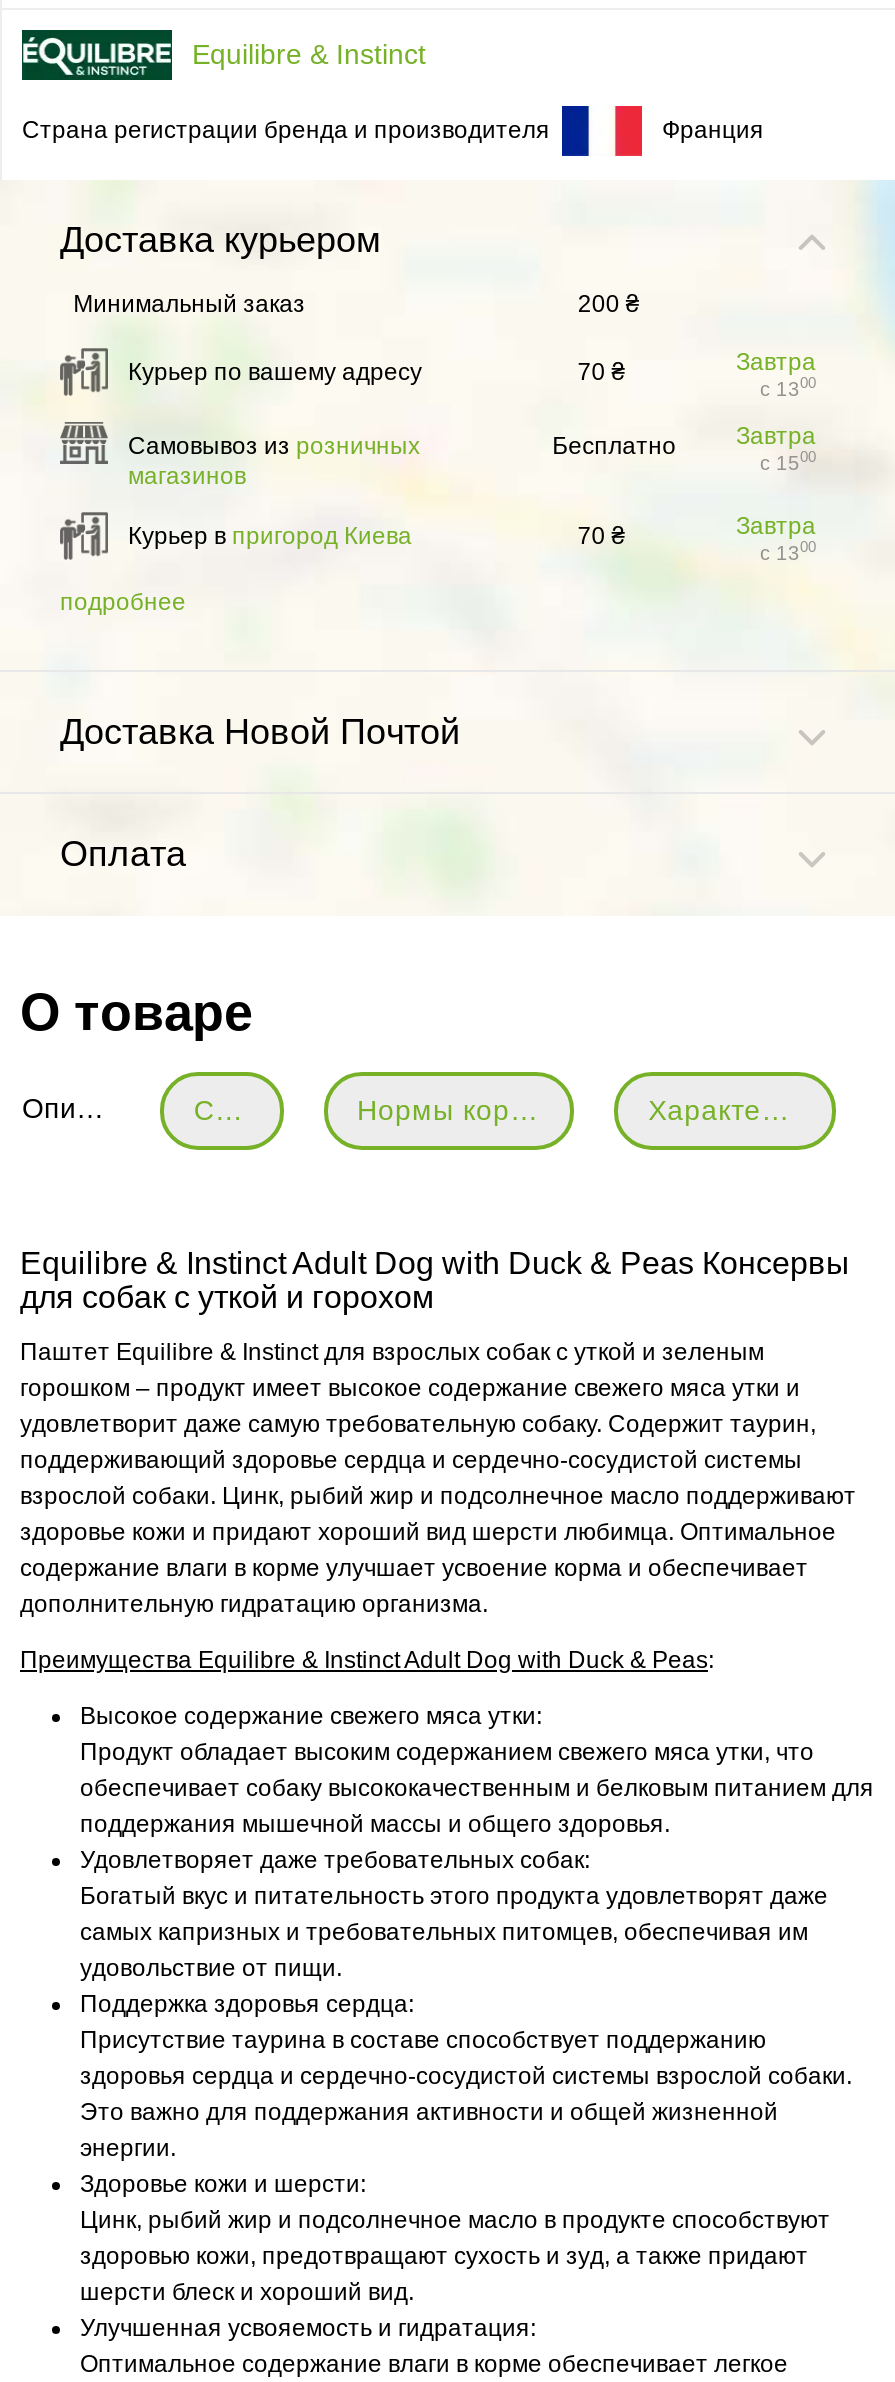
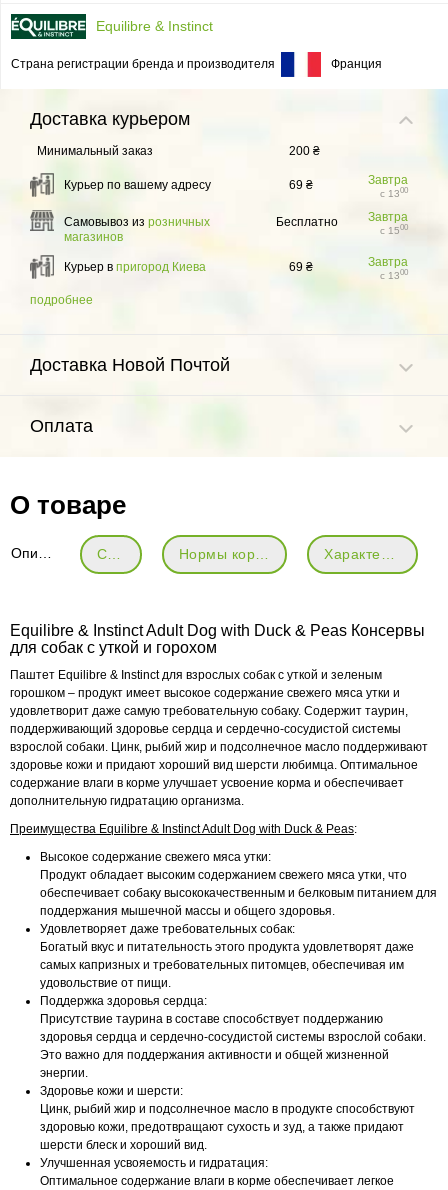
- 70 ₴
+ 69 ₴

- 70 ₴
+ 69 ₴
